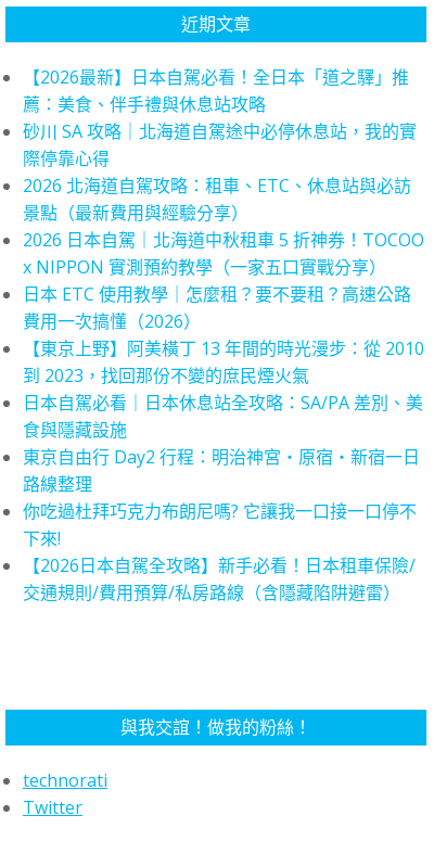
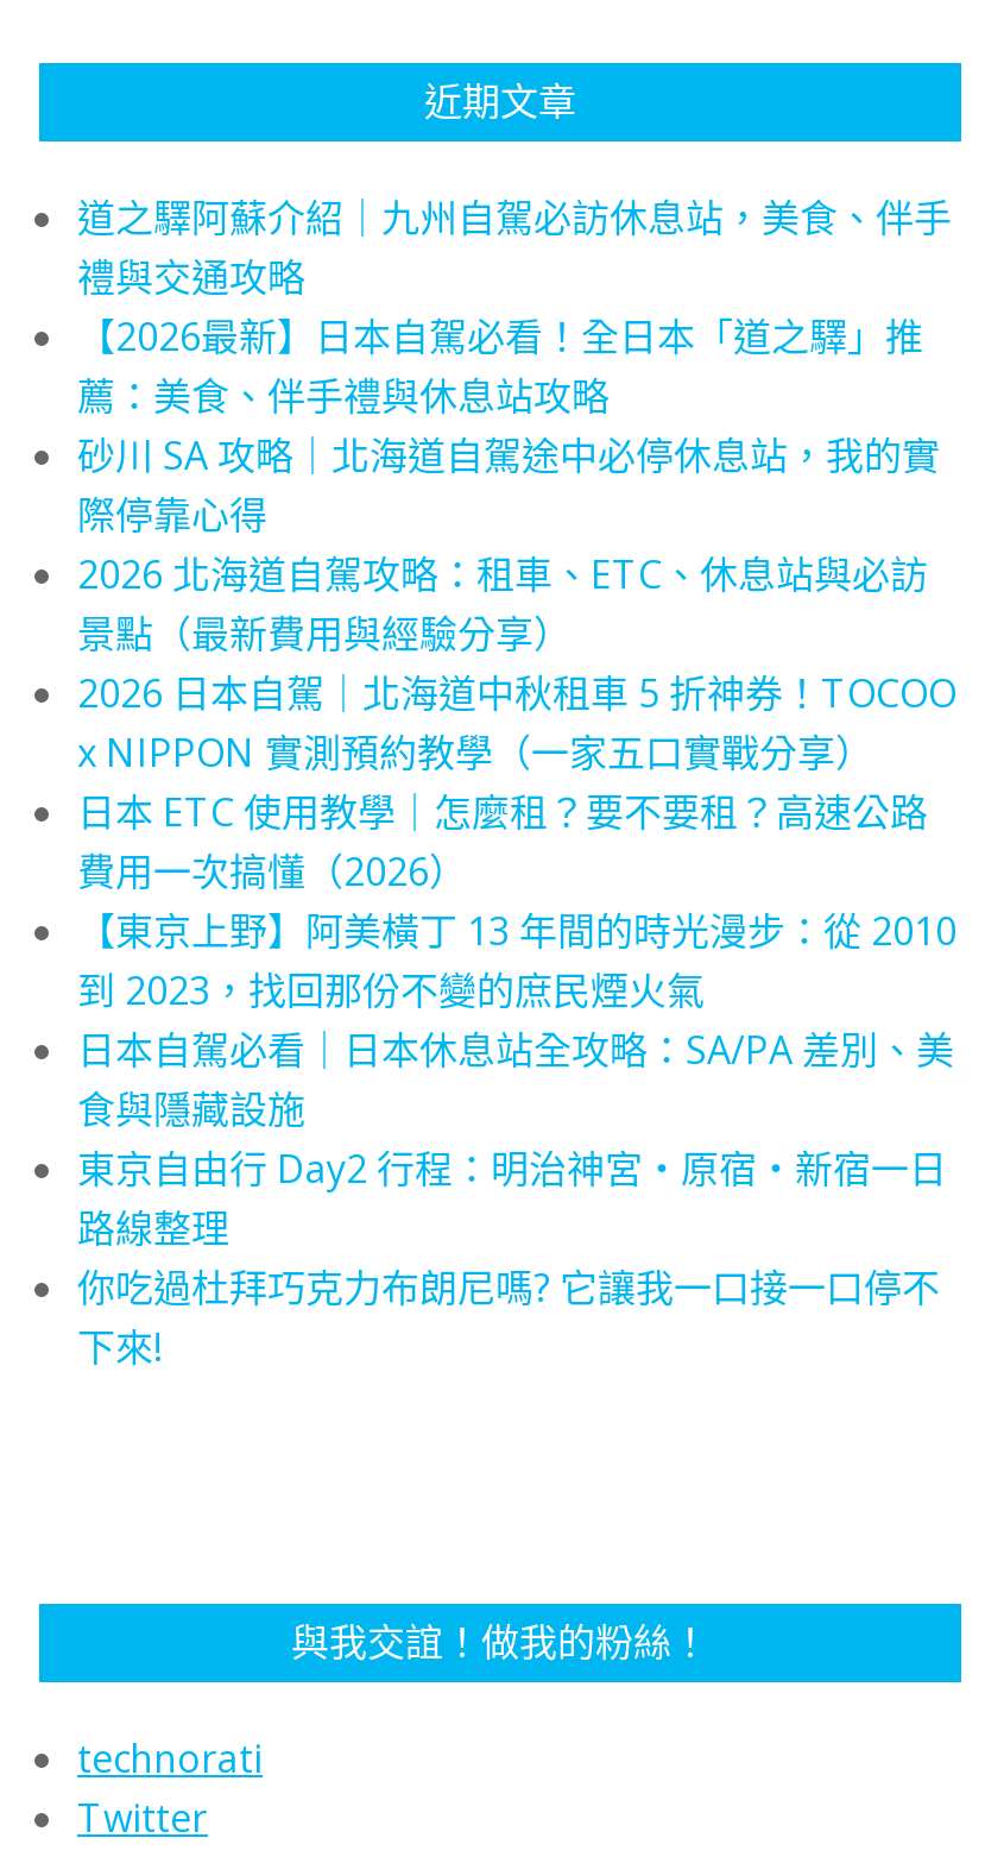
+ 道之驛阿蘇介紹｜九州自駕必訪休息站，美食、伴手
+ 禮與交通攻略

moved down: 【2026最新】日本自駕必看！全日本「道之驛」推 | 薦：美食、伴手禮與休息站攻略 | 砂川 SA 攻略｜北海道自駕途中必停休息站，我的實 | ... | 你吃過杜拜巧克力布朗尼嗎? 它讓我一口接一口停不 | 下來!

- 【2026日本自駕全攻略】新手必看！日本租車保險/
- 交通規則/費用預算/私房路線（含隱藏陷阱避雷）
